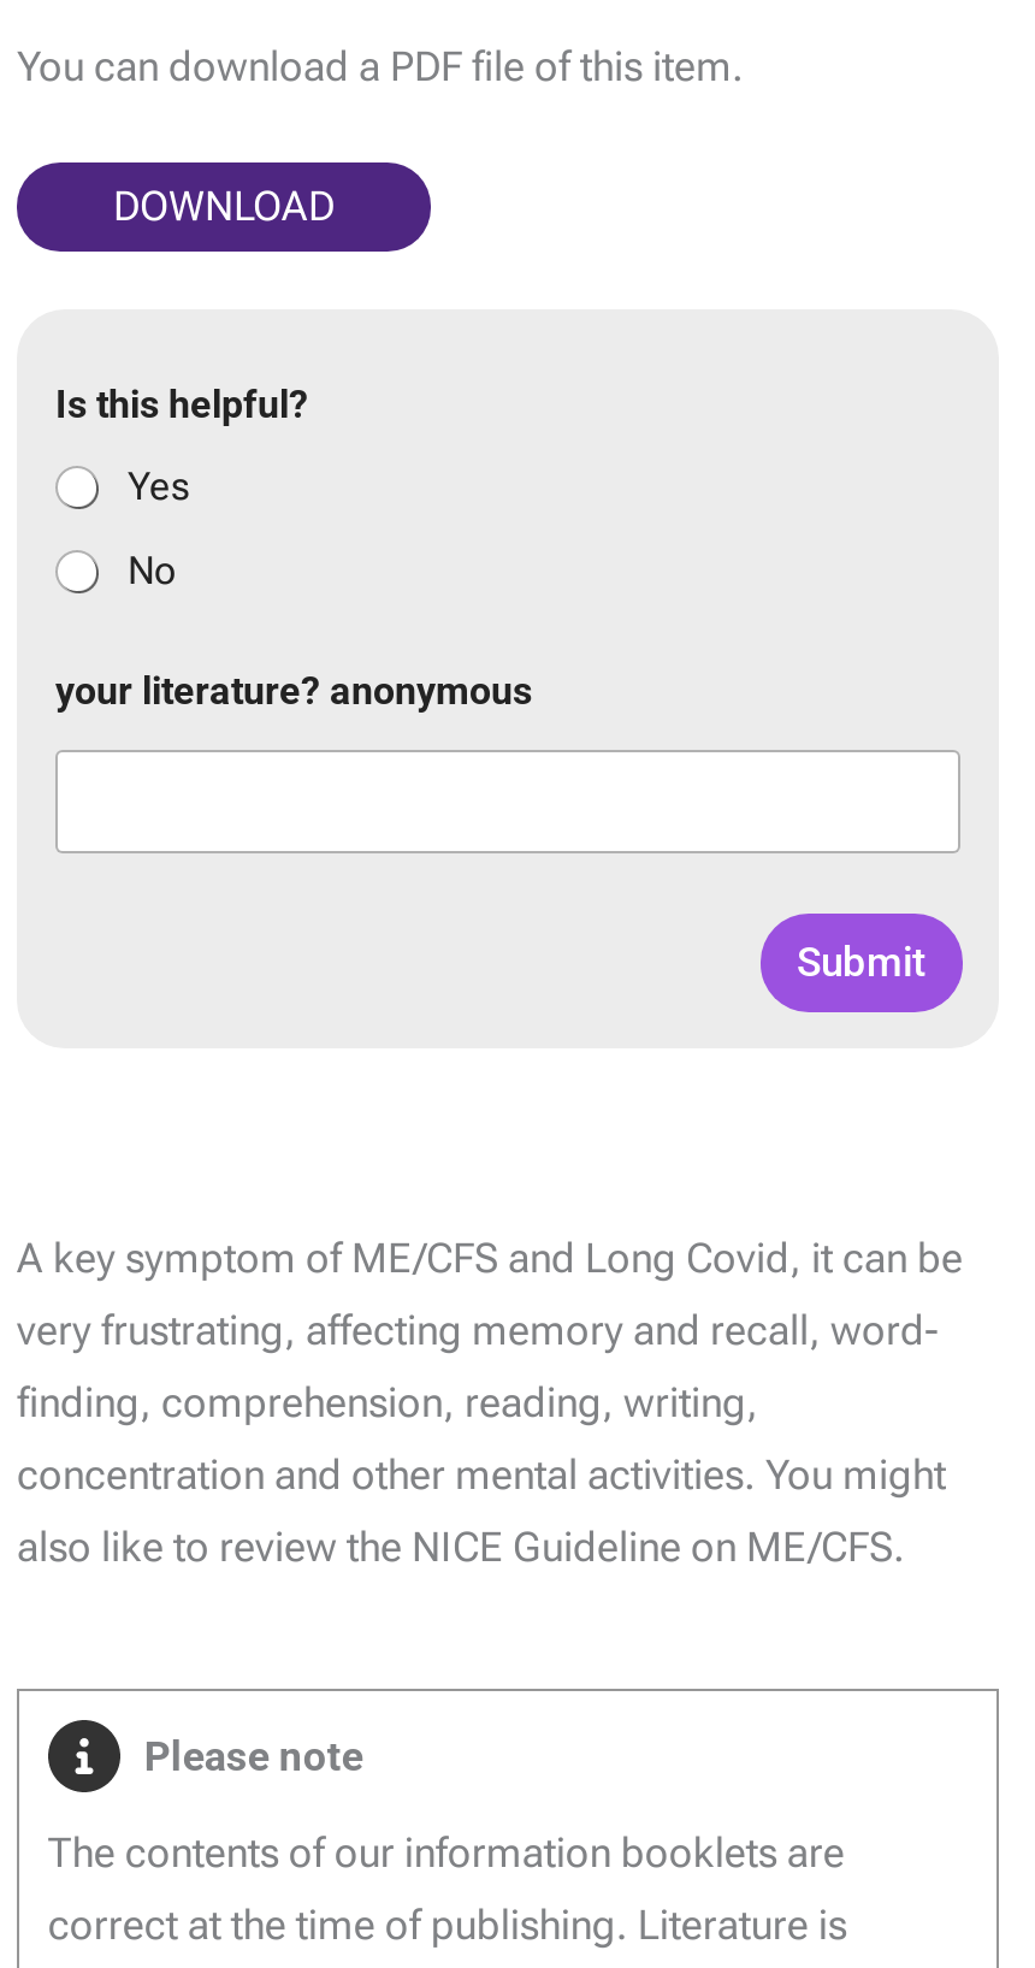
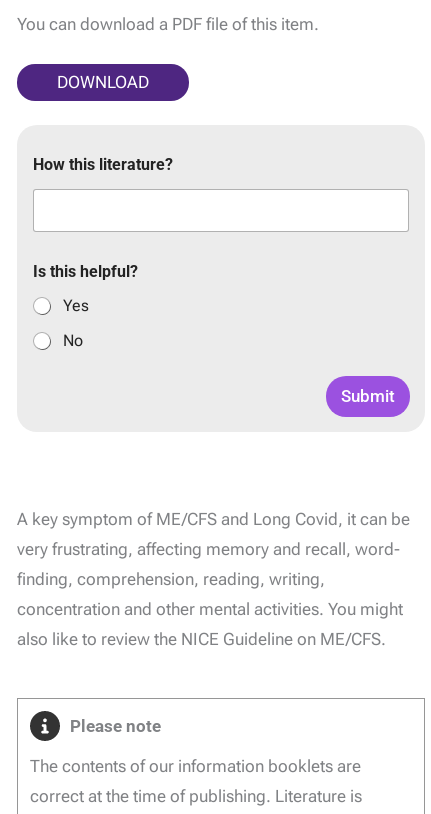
+ How this literature?

moved down: Is this helpful? | Yes | No

- your literature? anonymous
